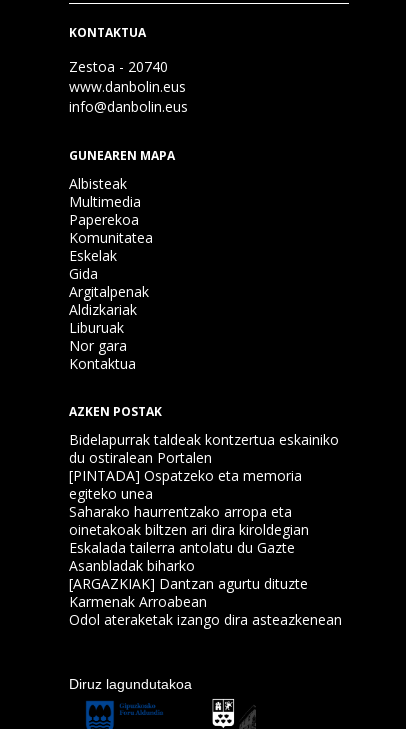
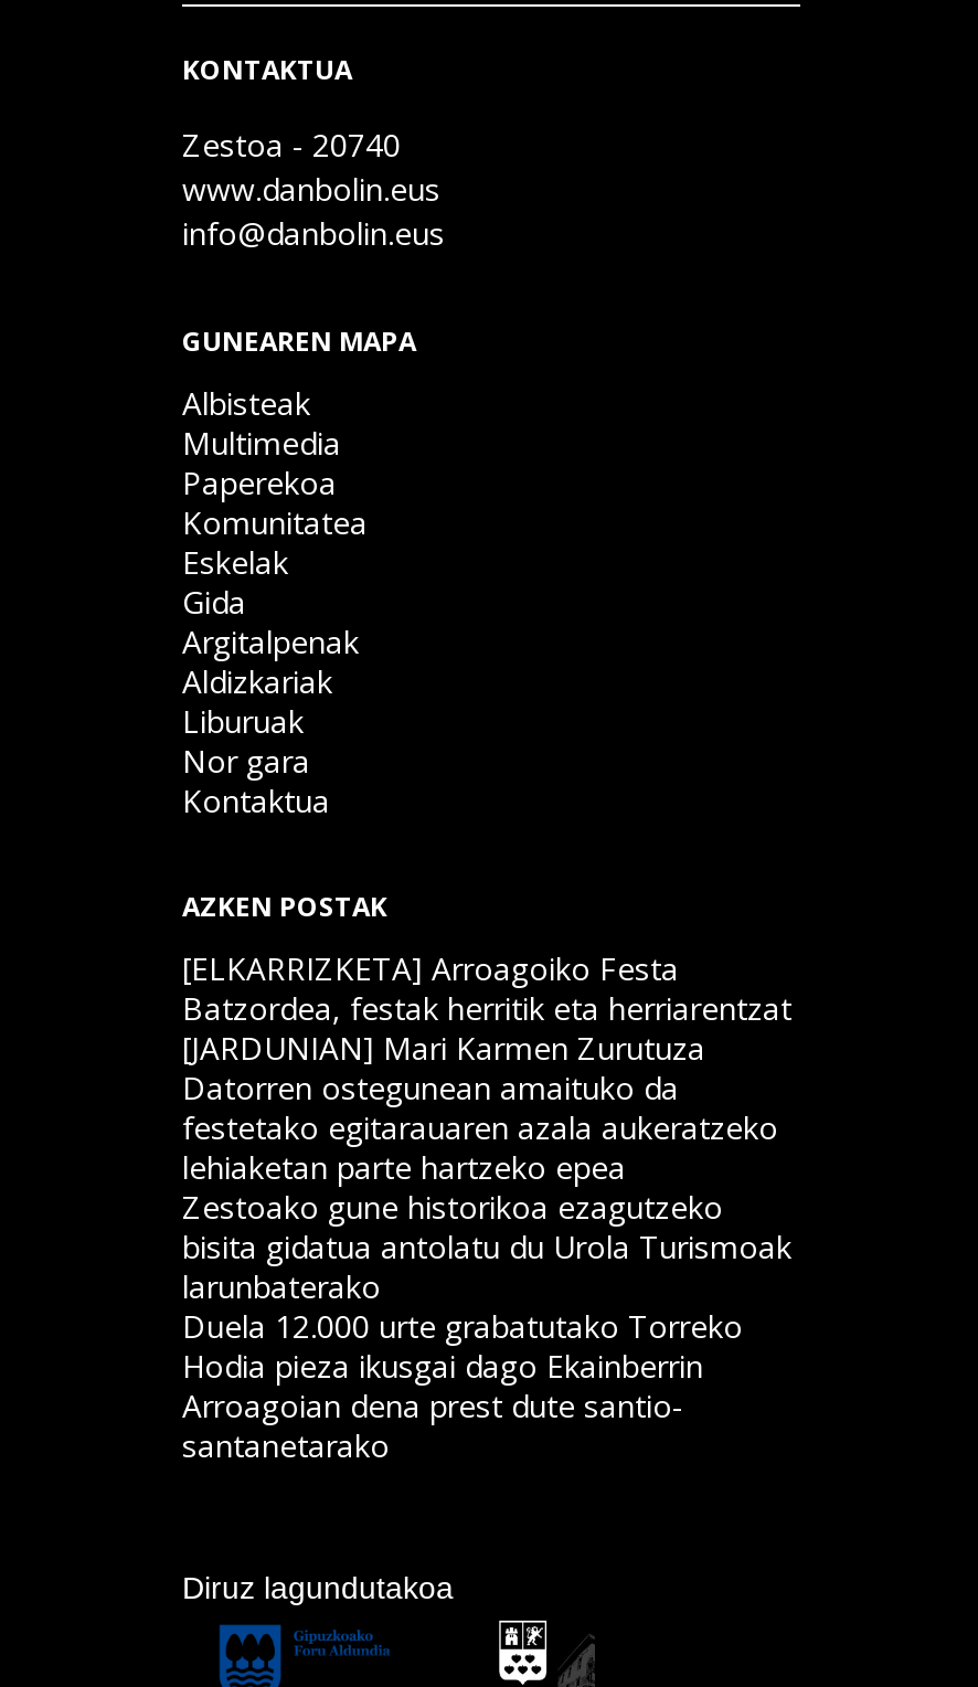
- Bidelapurrak taldeak kontzertua eskainiko
- du ostiralean Portalen
- [PINTADA] Ospatzeko eta memoria
- egiteko unea
- Saharako haurrentzako arropa eta
- oinetakoak biltzen ari dira kiroldegian
- Eskalada tailerra antolatu du Gazte
- Asanbladak biharko
- [ARGAZKIAK] Dantzan agurtu dituzte
- Karmenak Arroabean
- Odol ateraketak izango dira asteazkenean
+ [ELKARRIZKETA] Arroagoiko Festa
+ Batzordea, festak herritik eta herriarentzat
+ [JARDUNIAN] Mari Karmen Zurutuza
+ Datorren ostegunean amaituko da
+ festetako egitarauaren azala aukeratzeko
+ lehiaketan parte hartzeko epea
+ Zestoako gune historikoa ezagutzeko
+ bisita gidatua antolatu du Urola Turismoak
+ larunbaterako
+ Duela 12.000 urte grabatutako Torreko
+ Hodia pieza ikusgai dago Ekainberrin
+ Arroagoian dena prest dute santio-
+ santanetarako
